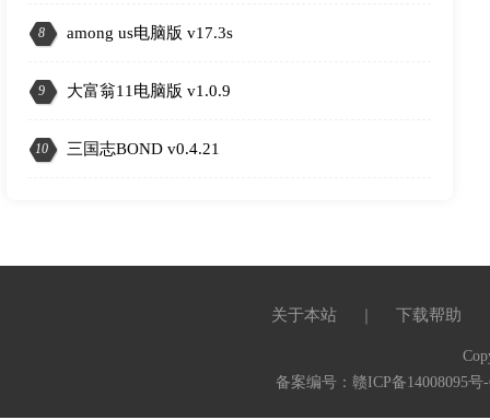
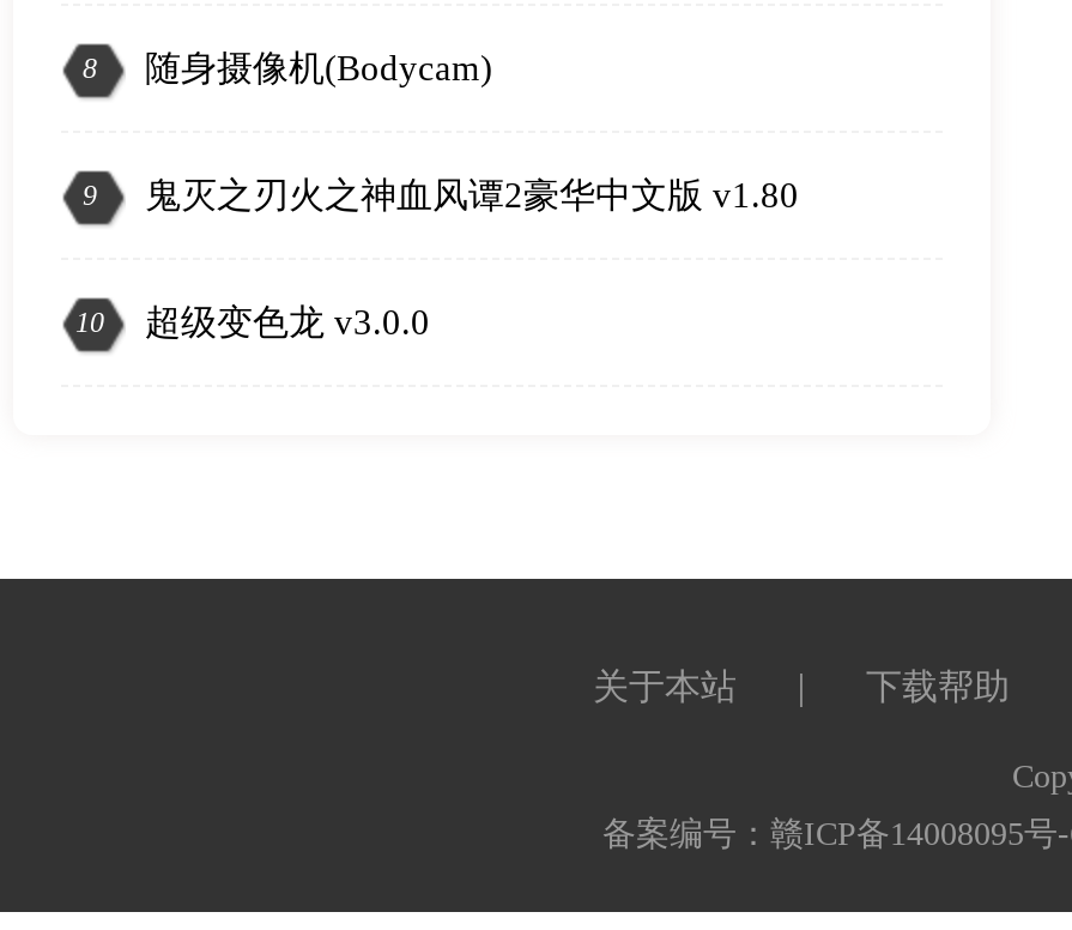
- among us电脑版 v17.3s
+ 随身摄像机(Bodycam)

- 大富翁11电脑版 v1.0.9
+ 鬼灭之刃火之神血风谭2豪华中文版 v1.80

- 10 三国志BOND v0.4.21
+ 10 超级变色龙 v3.0.0
